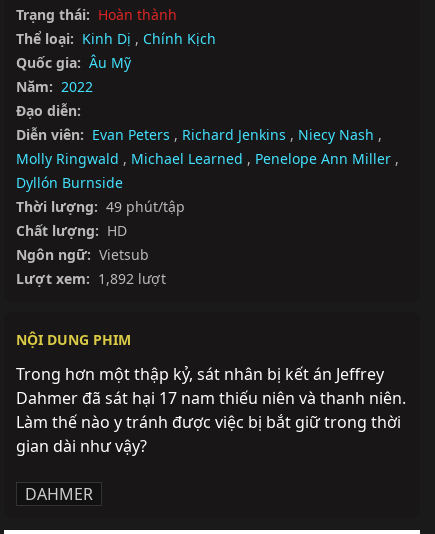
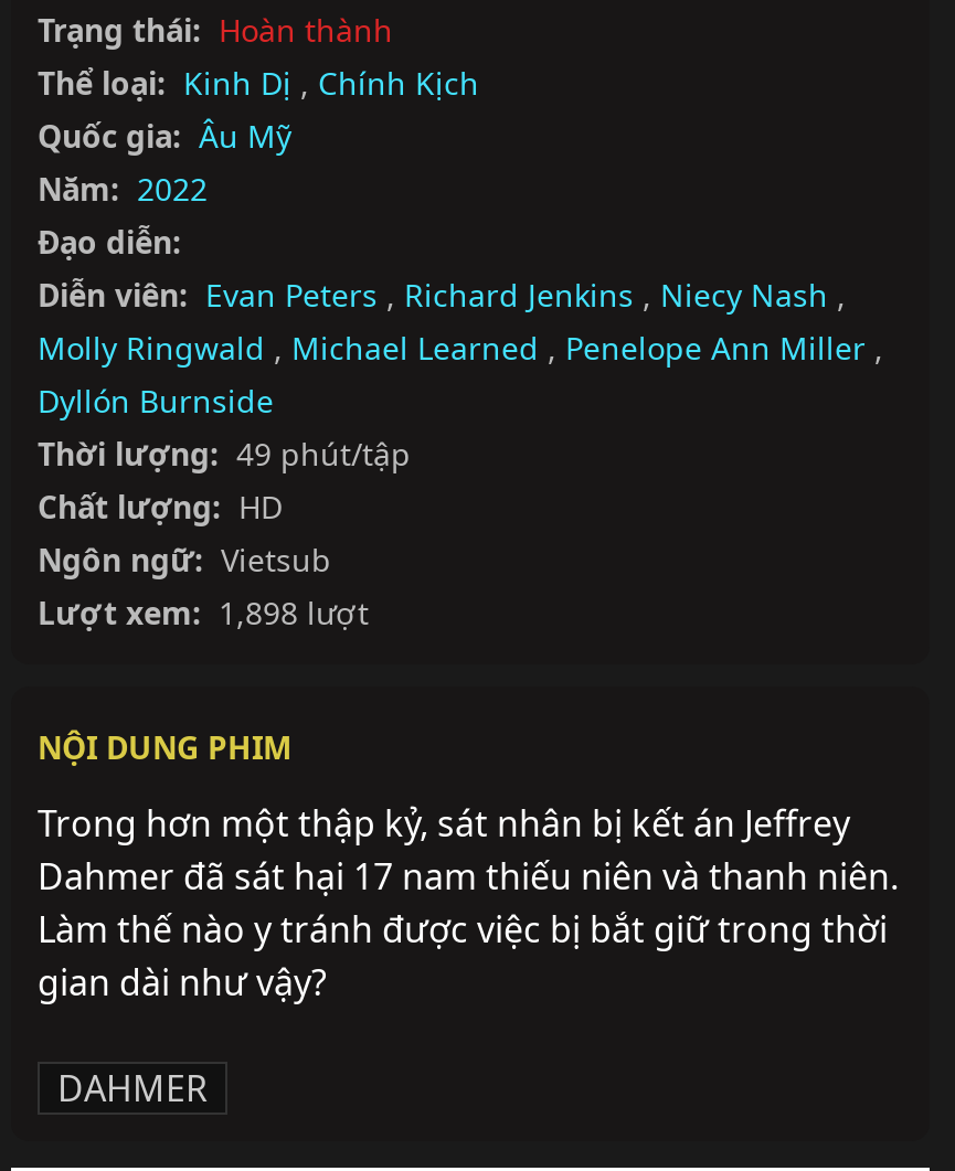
- Lượt xem: 1,892 lượt
+ Lượt xem: 1,898 lượt
